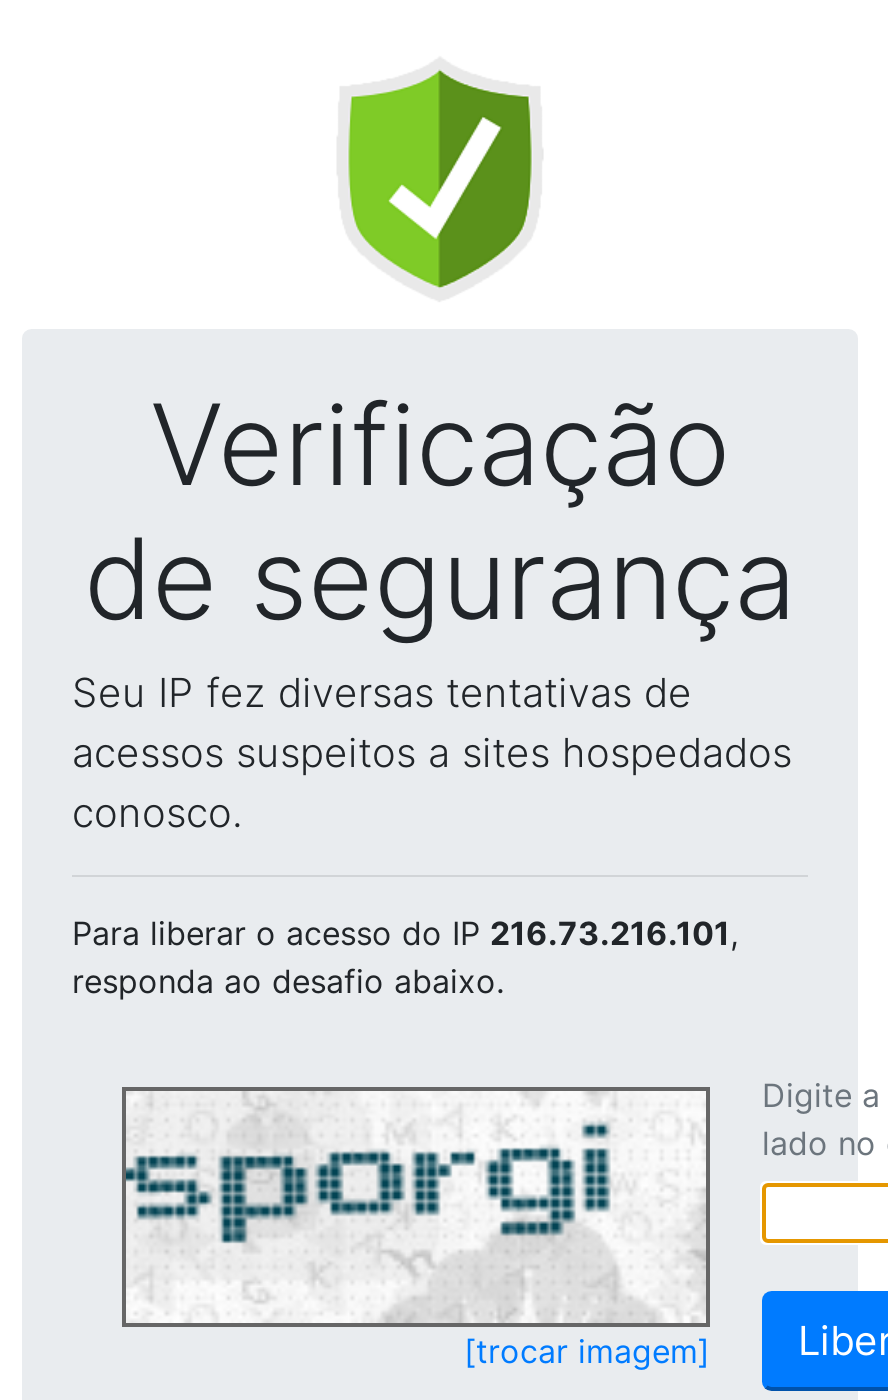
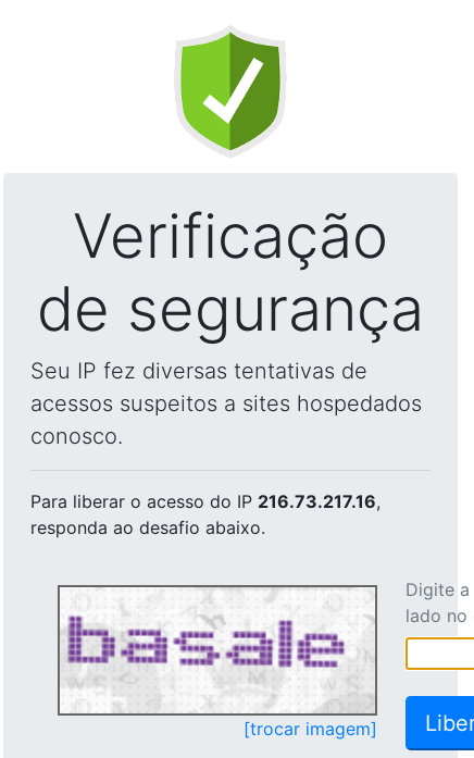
- Para liberar o acesso do IP 216.73.216.101,
+ Para liberar o acesso do IP 216.73.217.16,

- [image]
+ [image]
